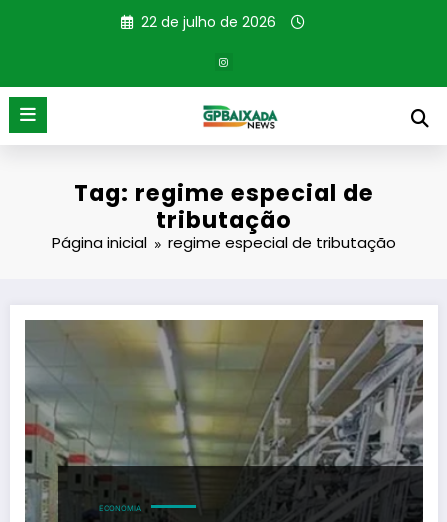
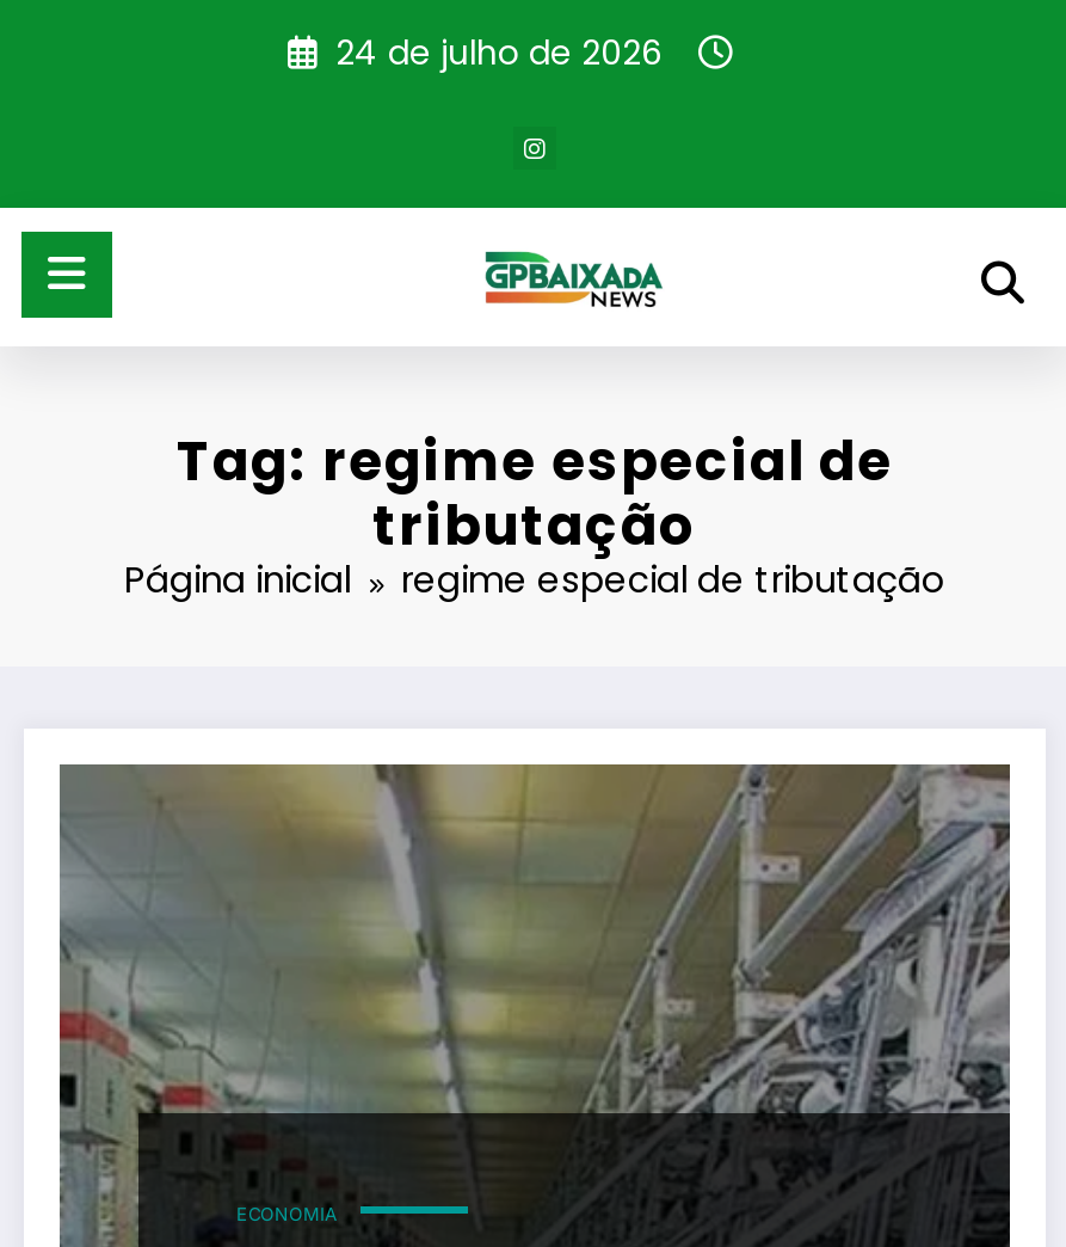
- 22 de julho de 2026
+ 24 de julho de 2026
